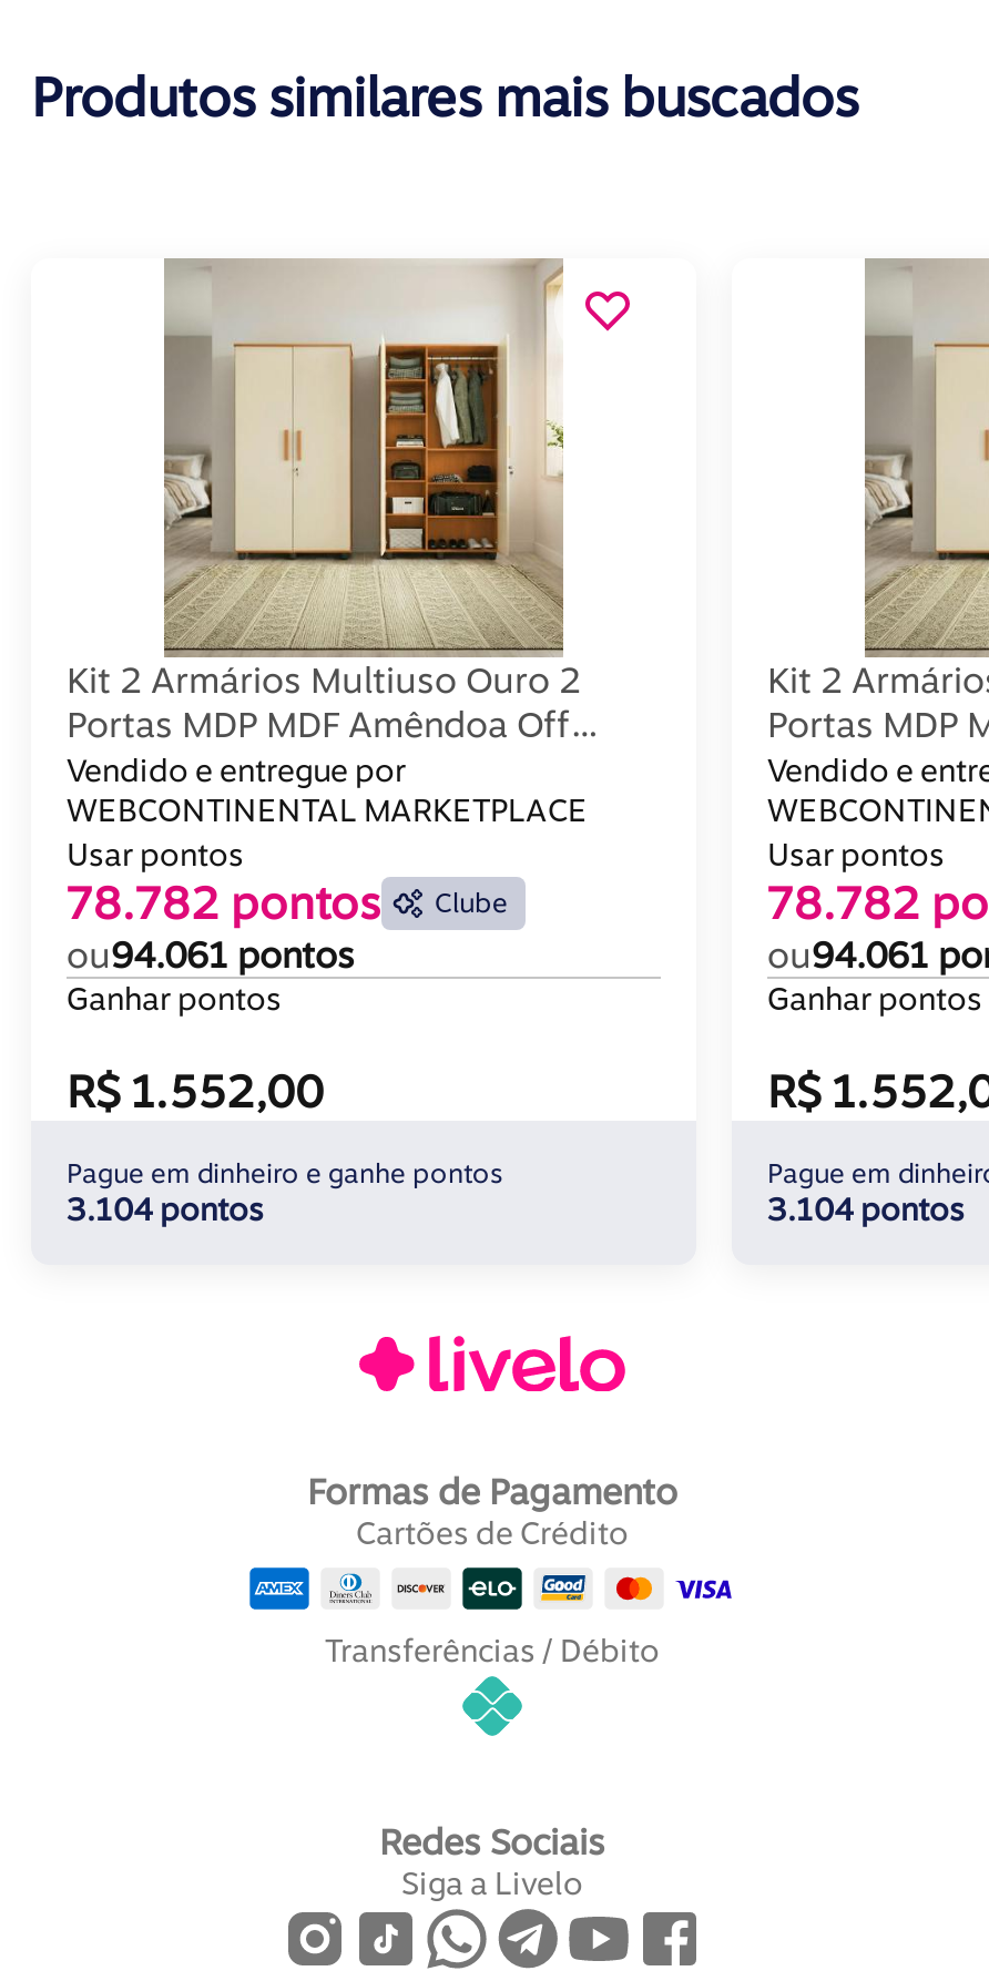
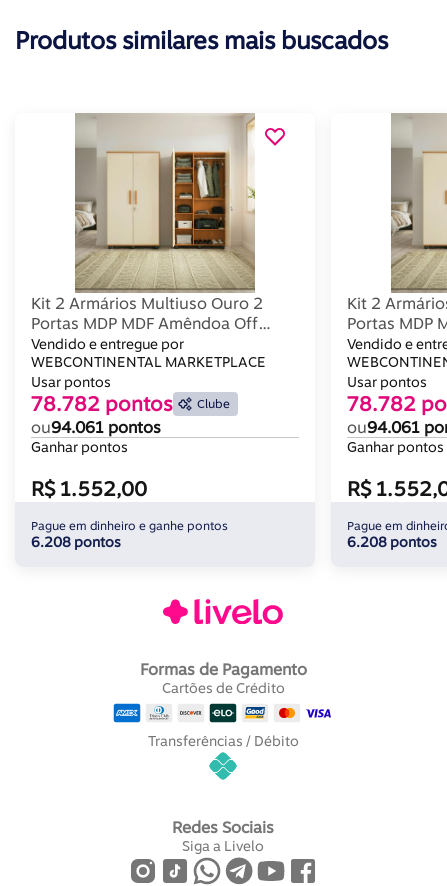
- 3.104 pontos
+ 6.208 pontos

- 3.104 pontos
+ 6.208 pontos
